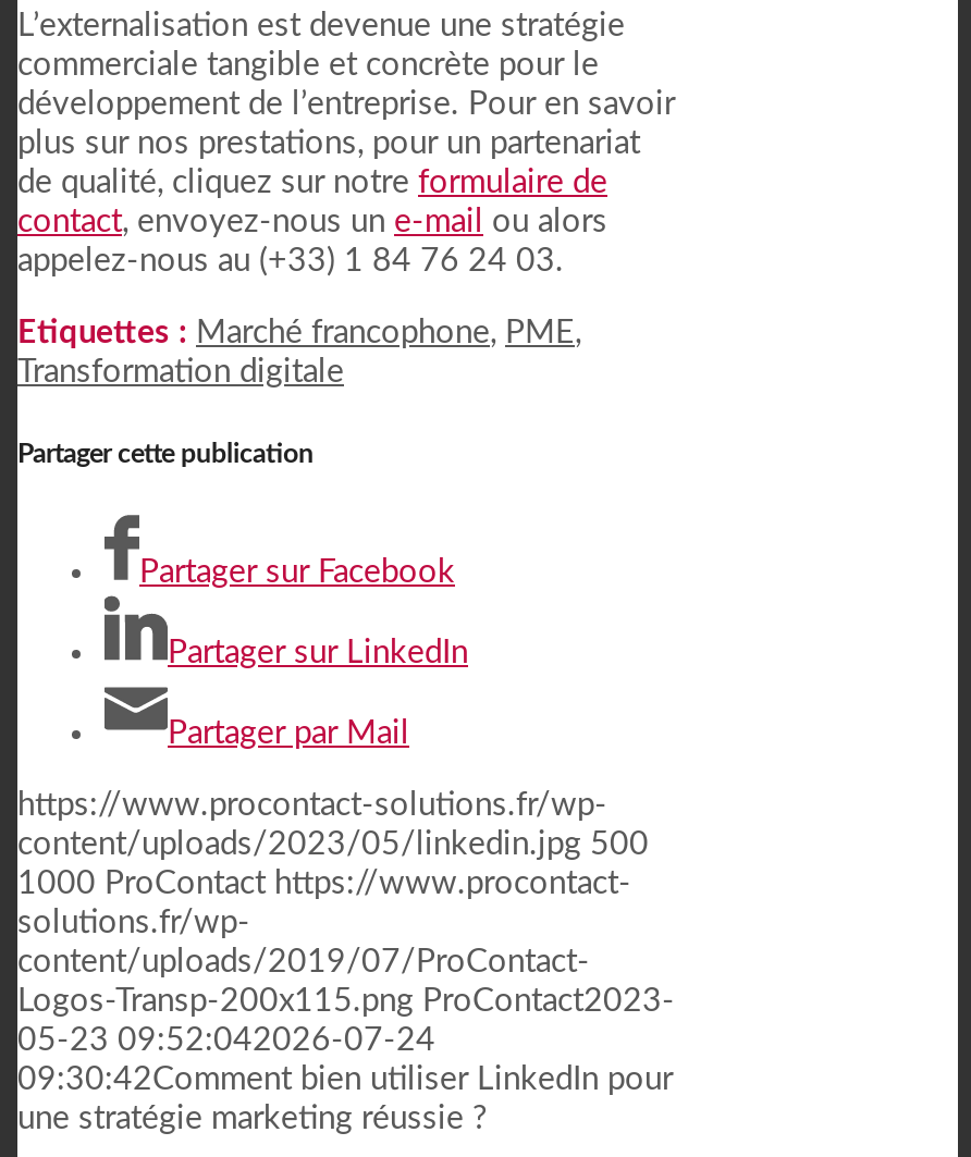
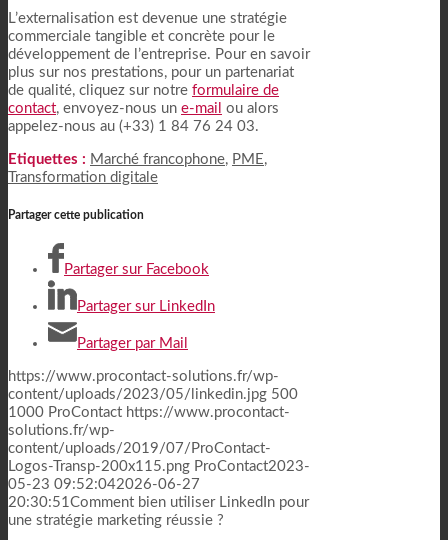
- 05-23 09:52:042026-07-24
+ 05-23 09:52:042026-06-27

- 09:30:42Comment bien utiliser LinkedIn pour
+ 20:30:51Comment bien utiliser LinkedIn pour
